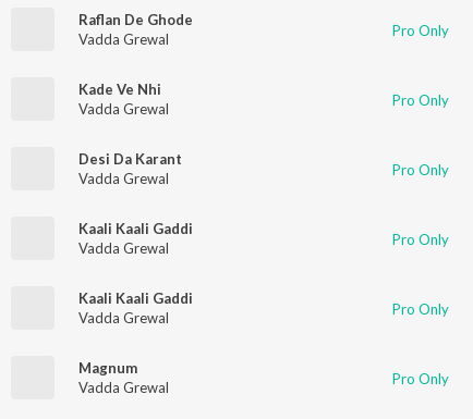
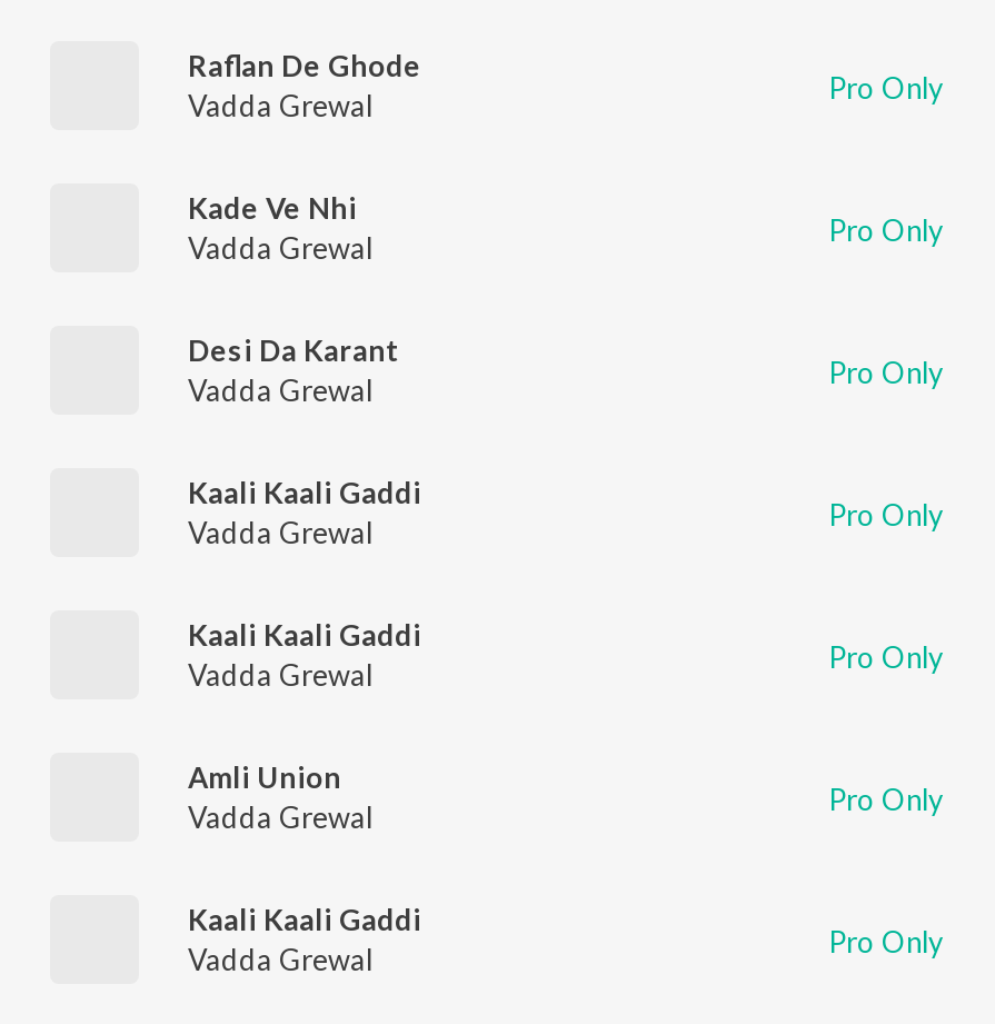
- Magnum
+ Amli Union
+ Vadda Grewal
+ Pro Only
+ Kaali Kaali Gaddi
